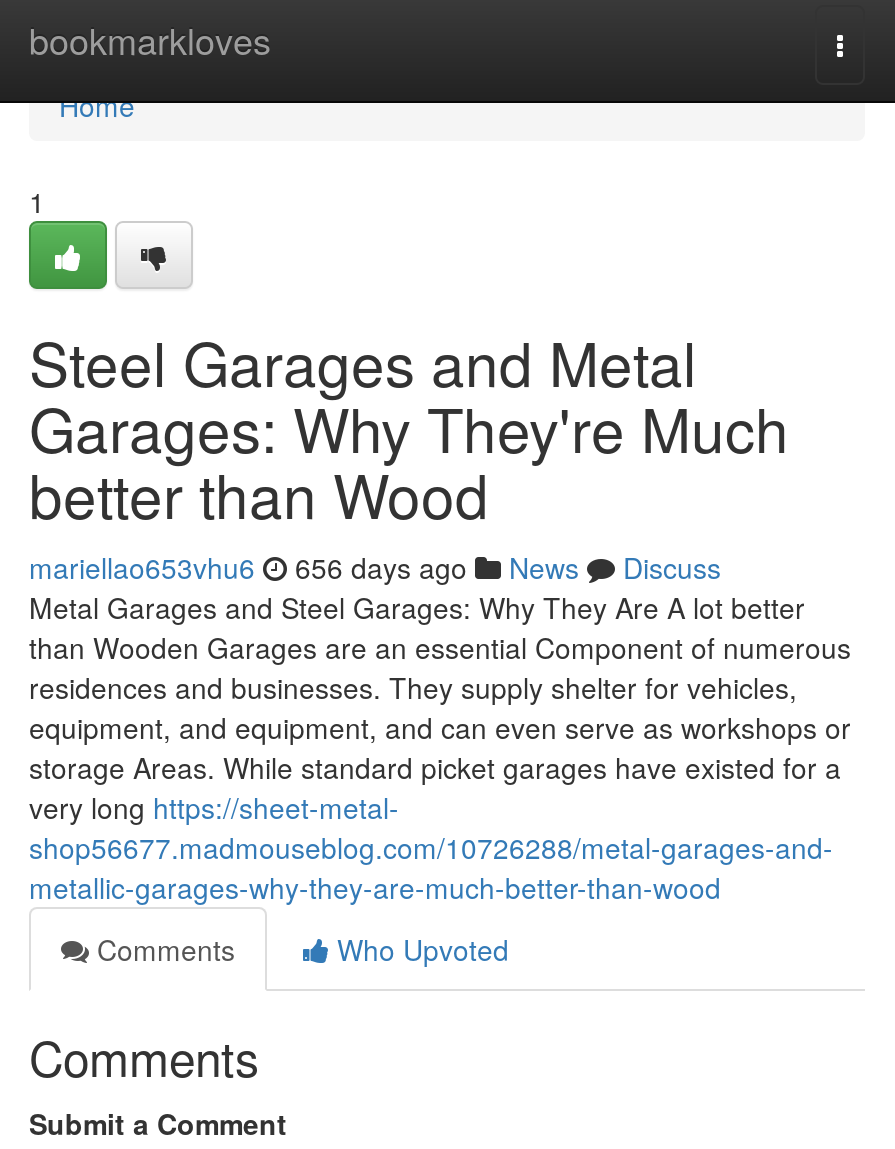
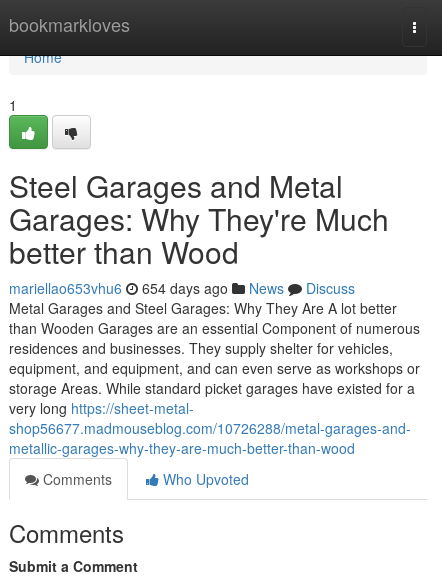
- mariellao653vhu6 656 days ago News Discuss
+ mariellao653vhu6 654 days ago News Discuss
